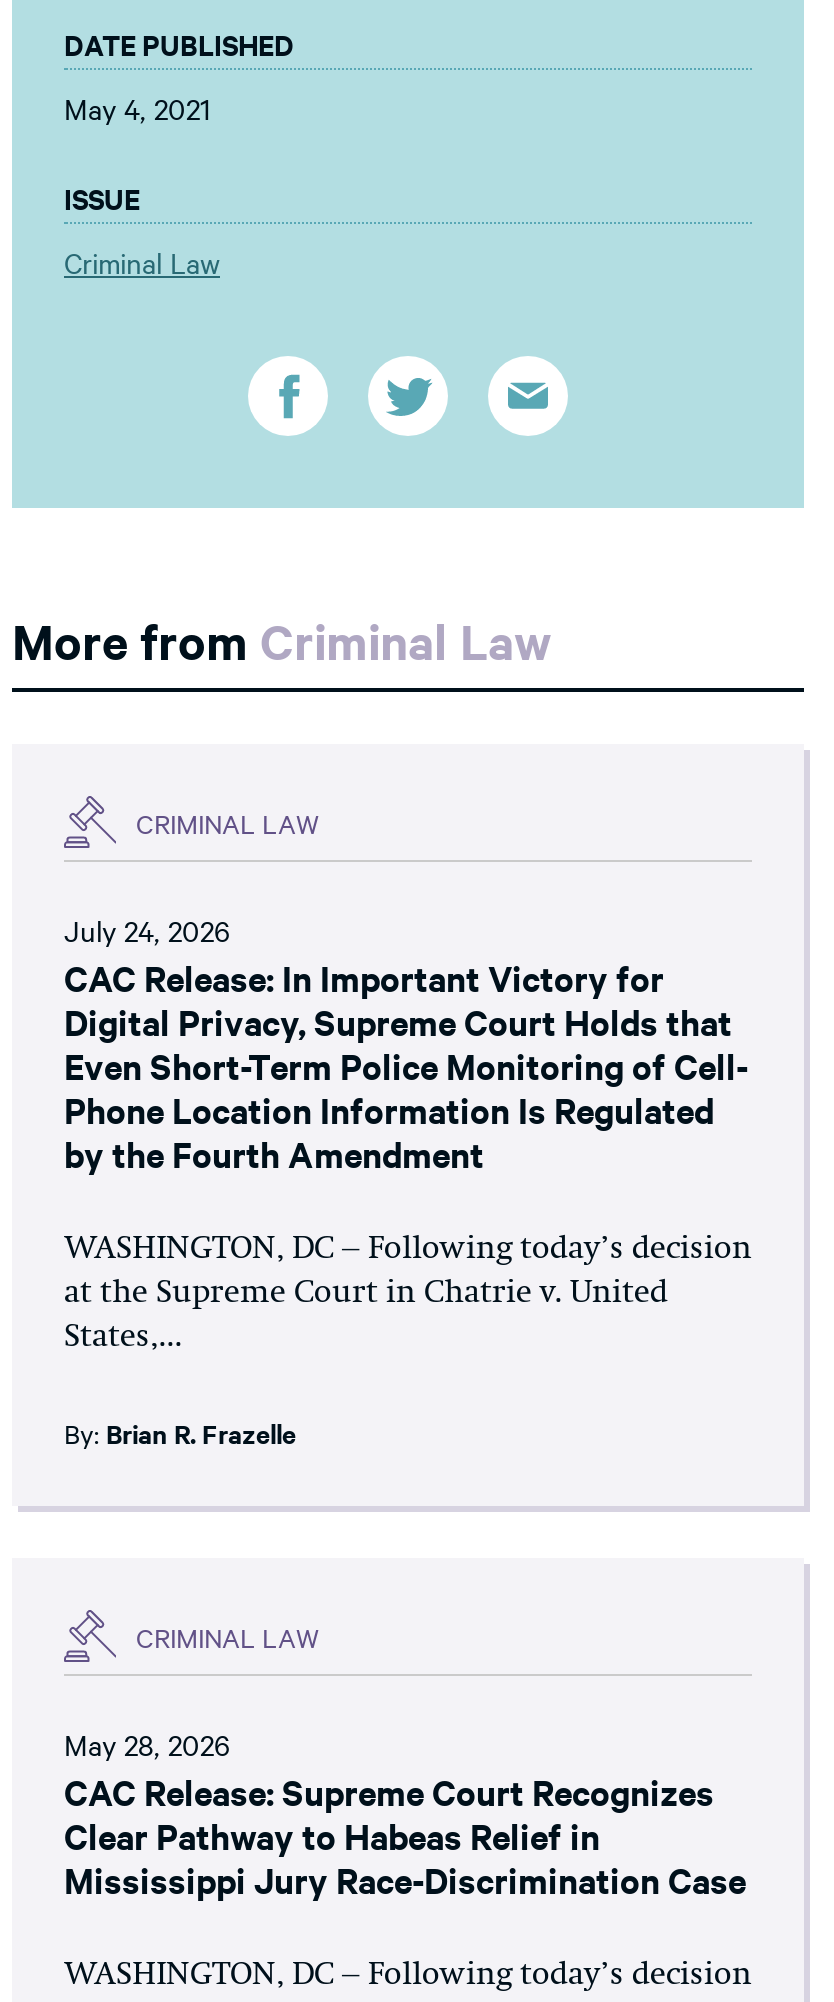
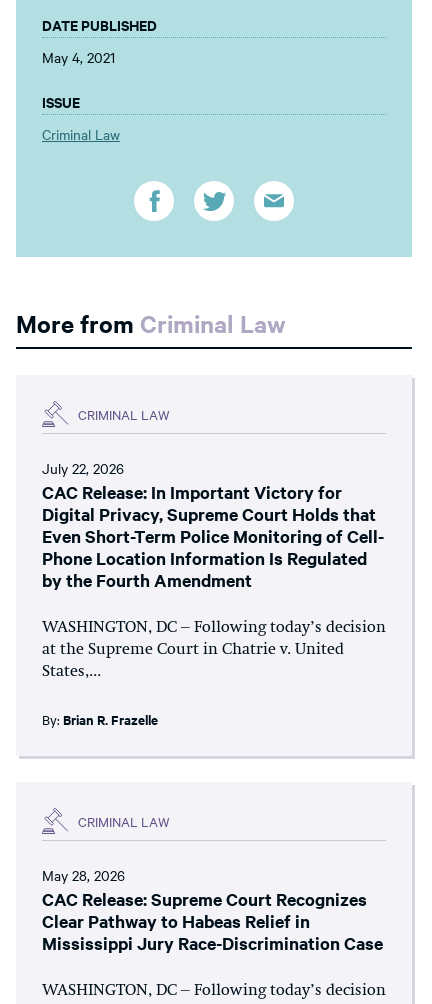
- July 24, 2026
+ July 22, 2026
